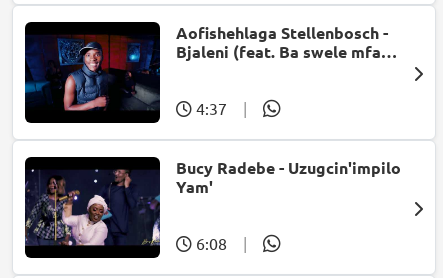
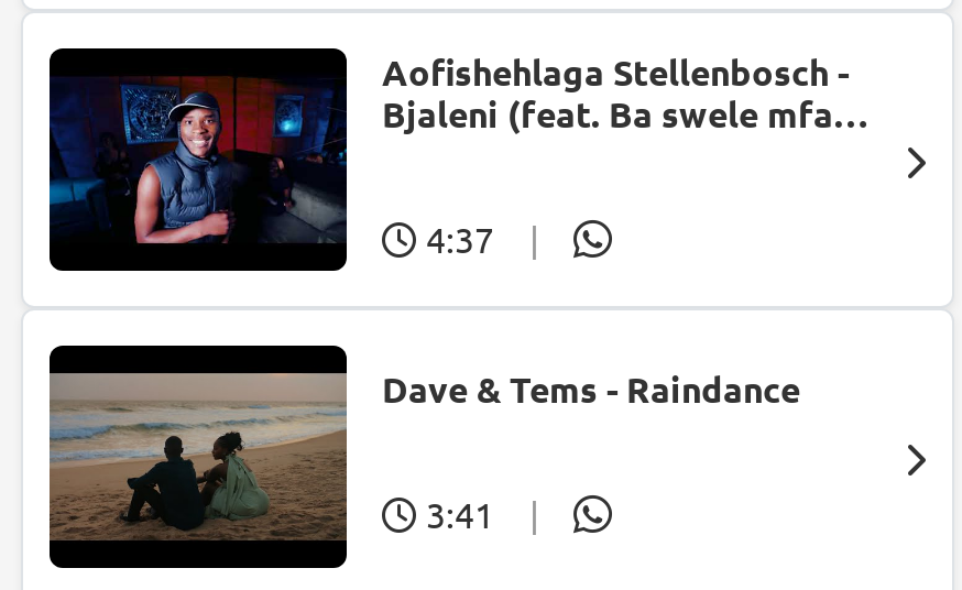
- [image]
- Bucy Radebe - Uzugcin'impilo
- Yam'
+ [image]
+ Dave & Tems - Raindance

- 6:08
+ 3:41
